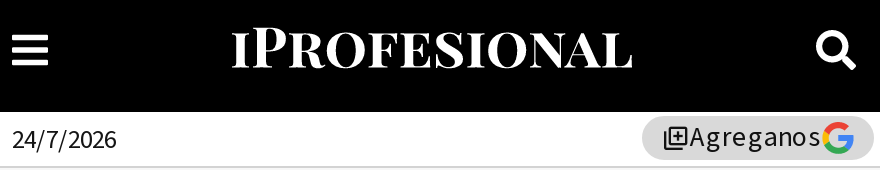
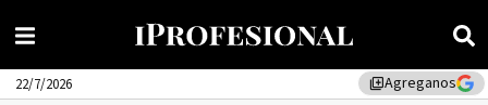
- 24/7/2026
+ 22/7/2026
